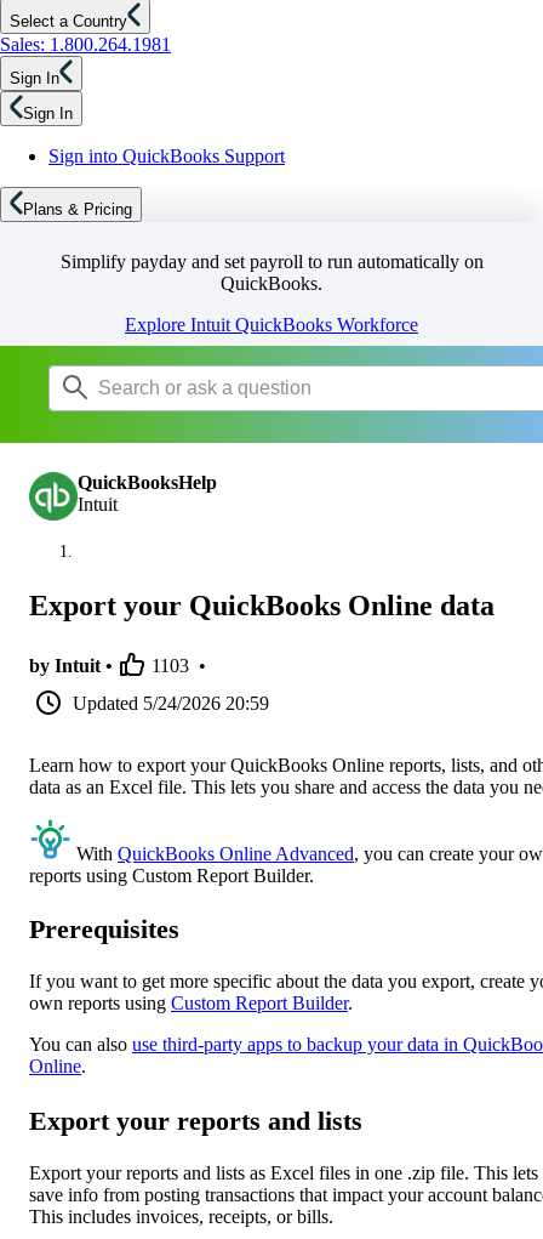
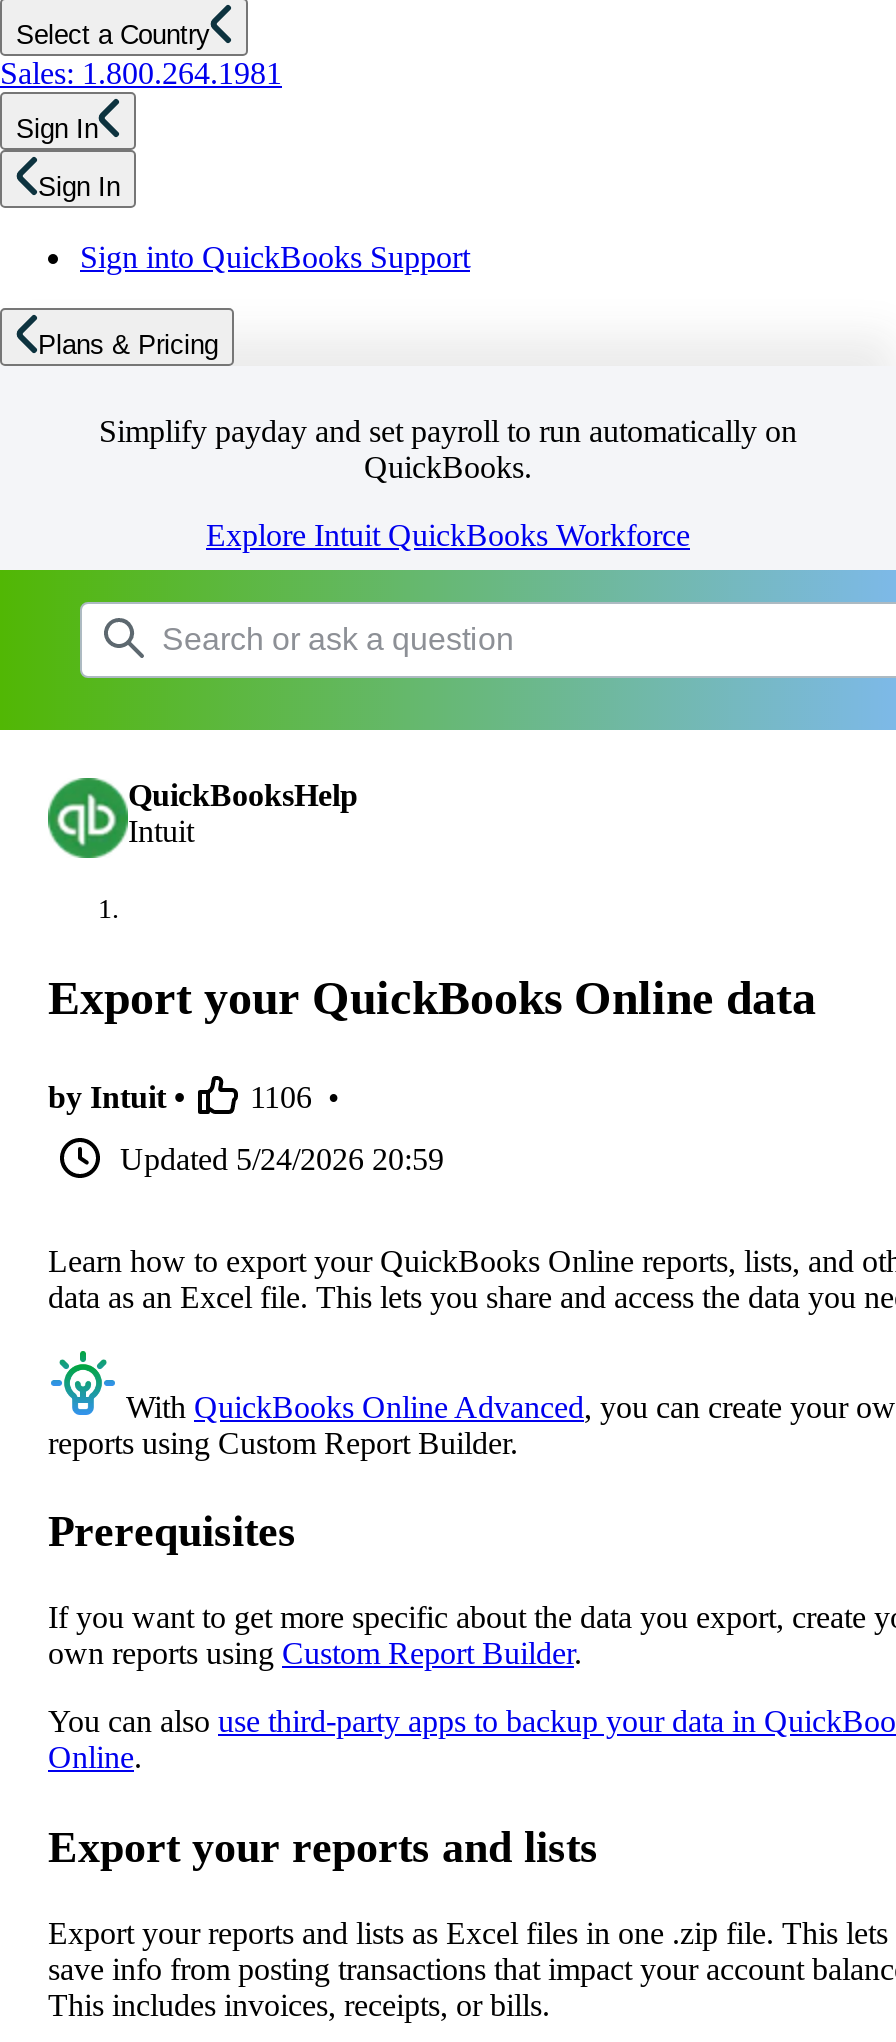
- by Intuit • 1103 •
+ by Intuit • 1106 •
